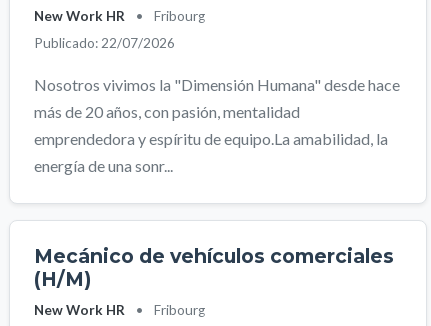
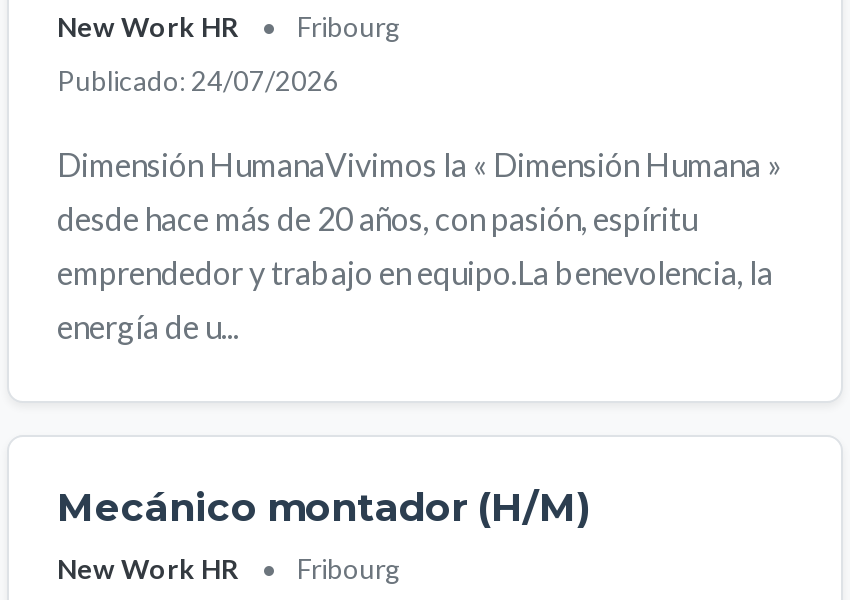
- Publicado: 22/07/2026
+ Publicado: 24/07/2026

- Nosotros vivimos la "Dimensión Humana" desde hace
- más de 20 años, con pasión, mentalidad
- emprendedora y espíritu de equipo.La amabilidad, la
- energía de una sonr...
+ Dimensión HumanaVivimos la « Dimensión Humana »
+ desde hace más de 20 años, con pasión, espíritu
+ emprendedor y trabajo en equipo.La benevolencia, la
+ energía de u...

- Mecánico de vehículos comerciales
- (H/M)
+ Mecánico montador (H/M)
